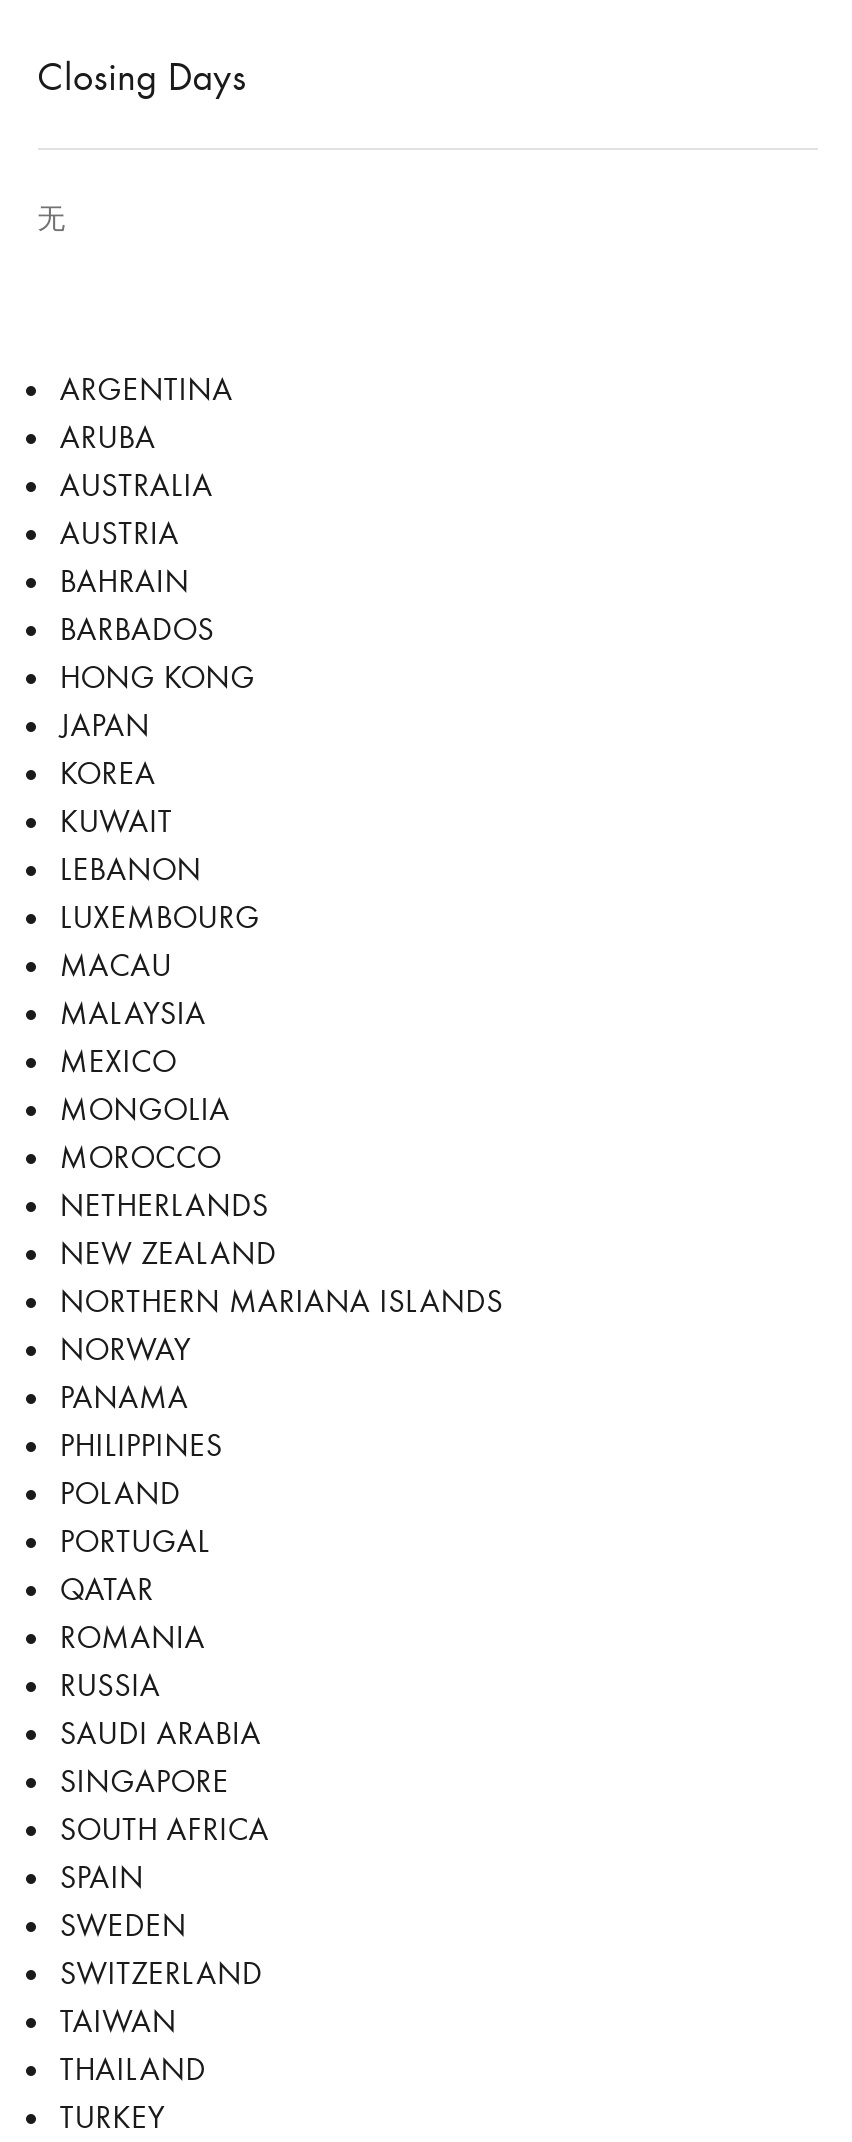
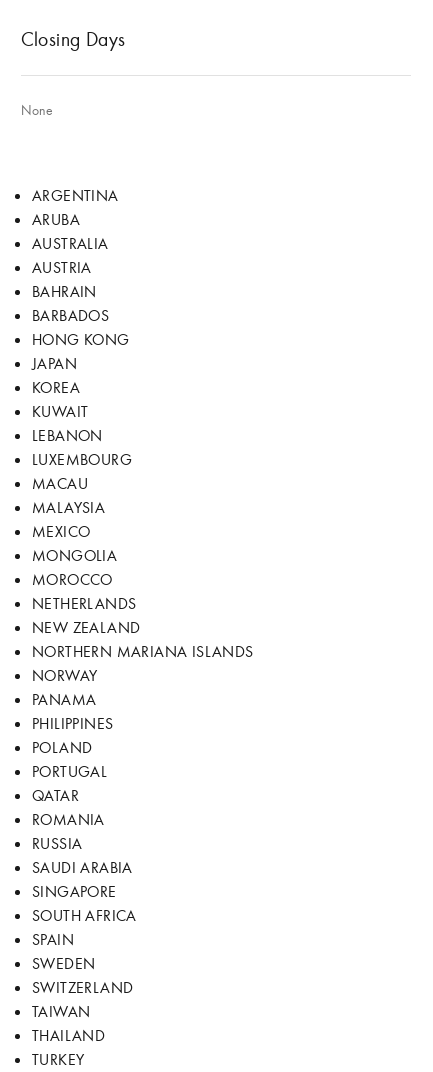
- 无
+ None
